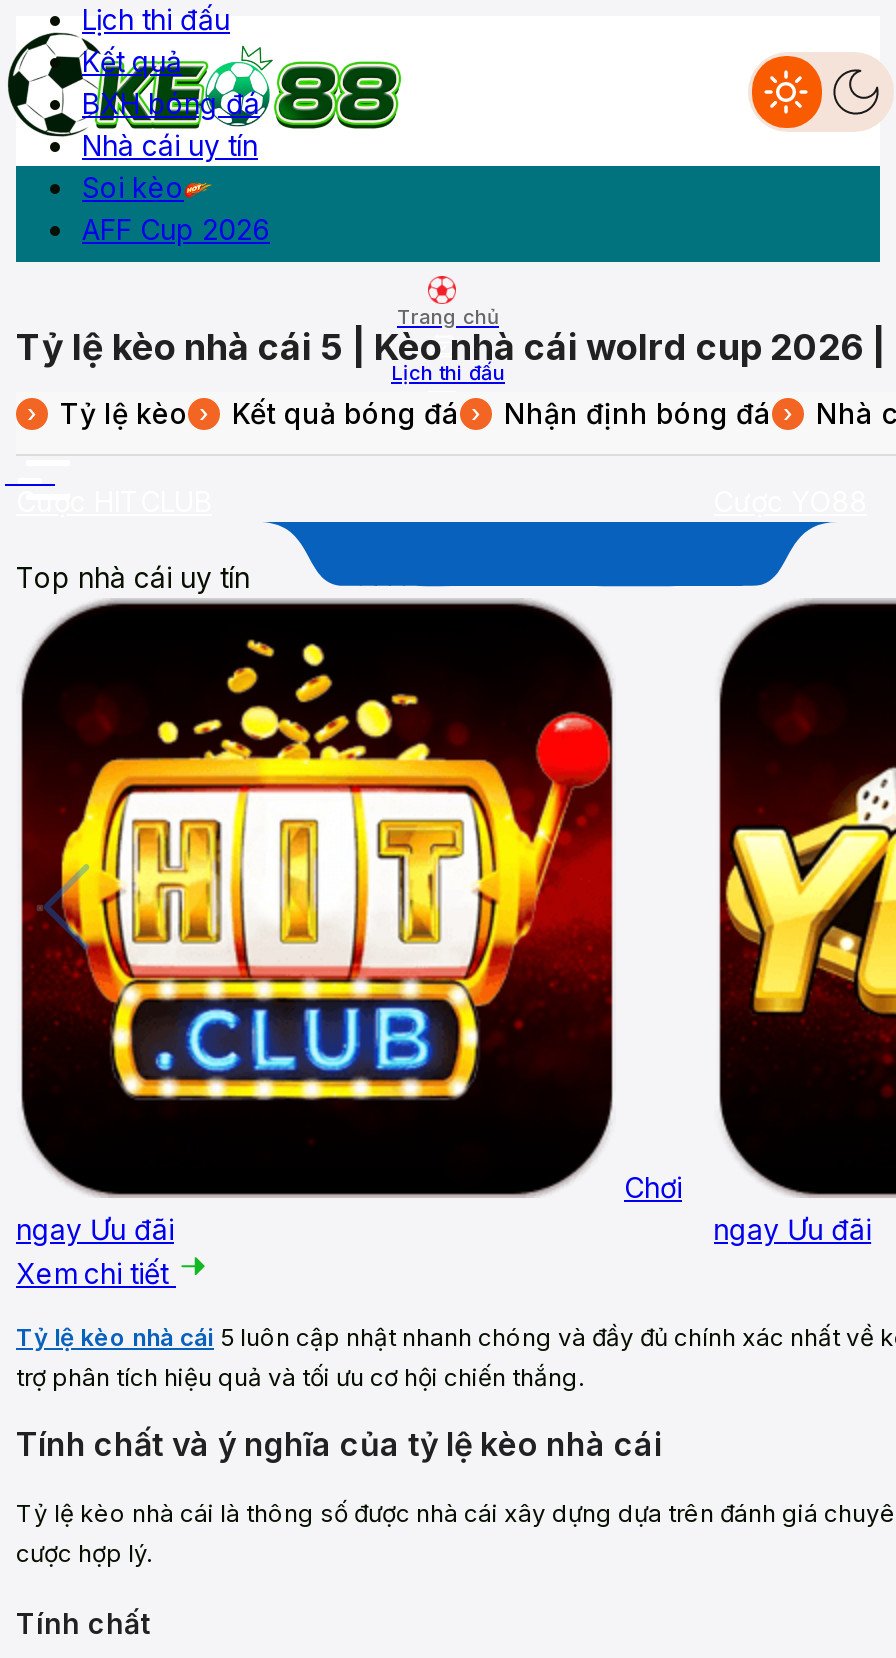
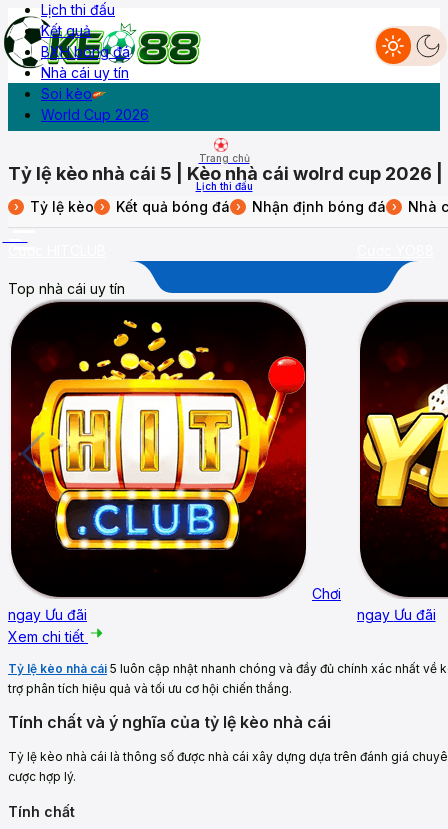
- AFF Cup 2026
+ World Cup 2026
